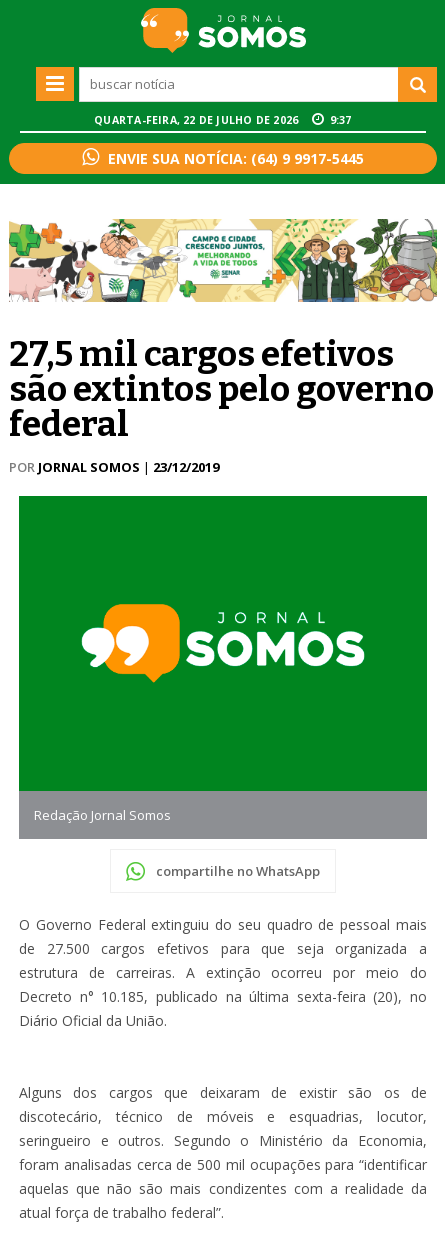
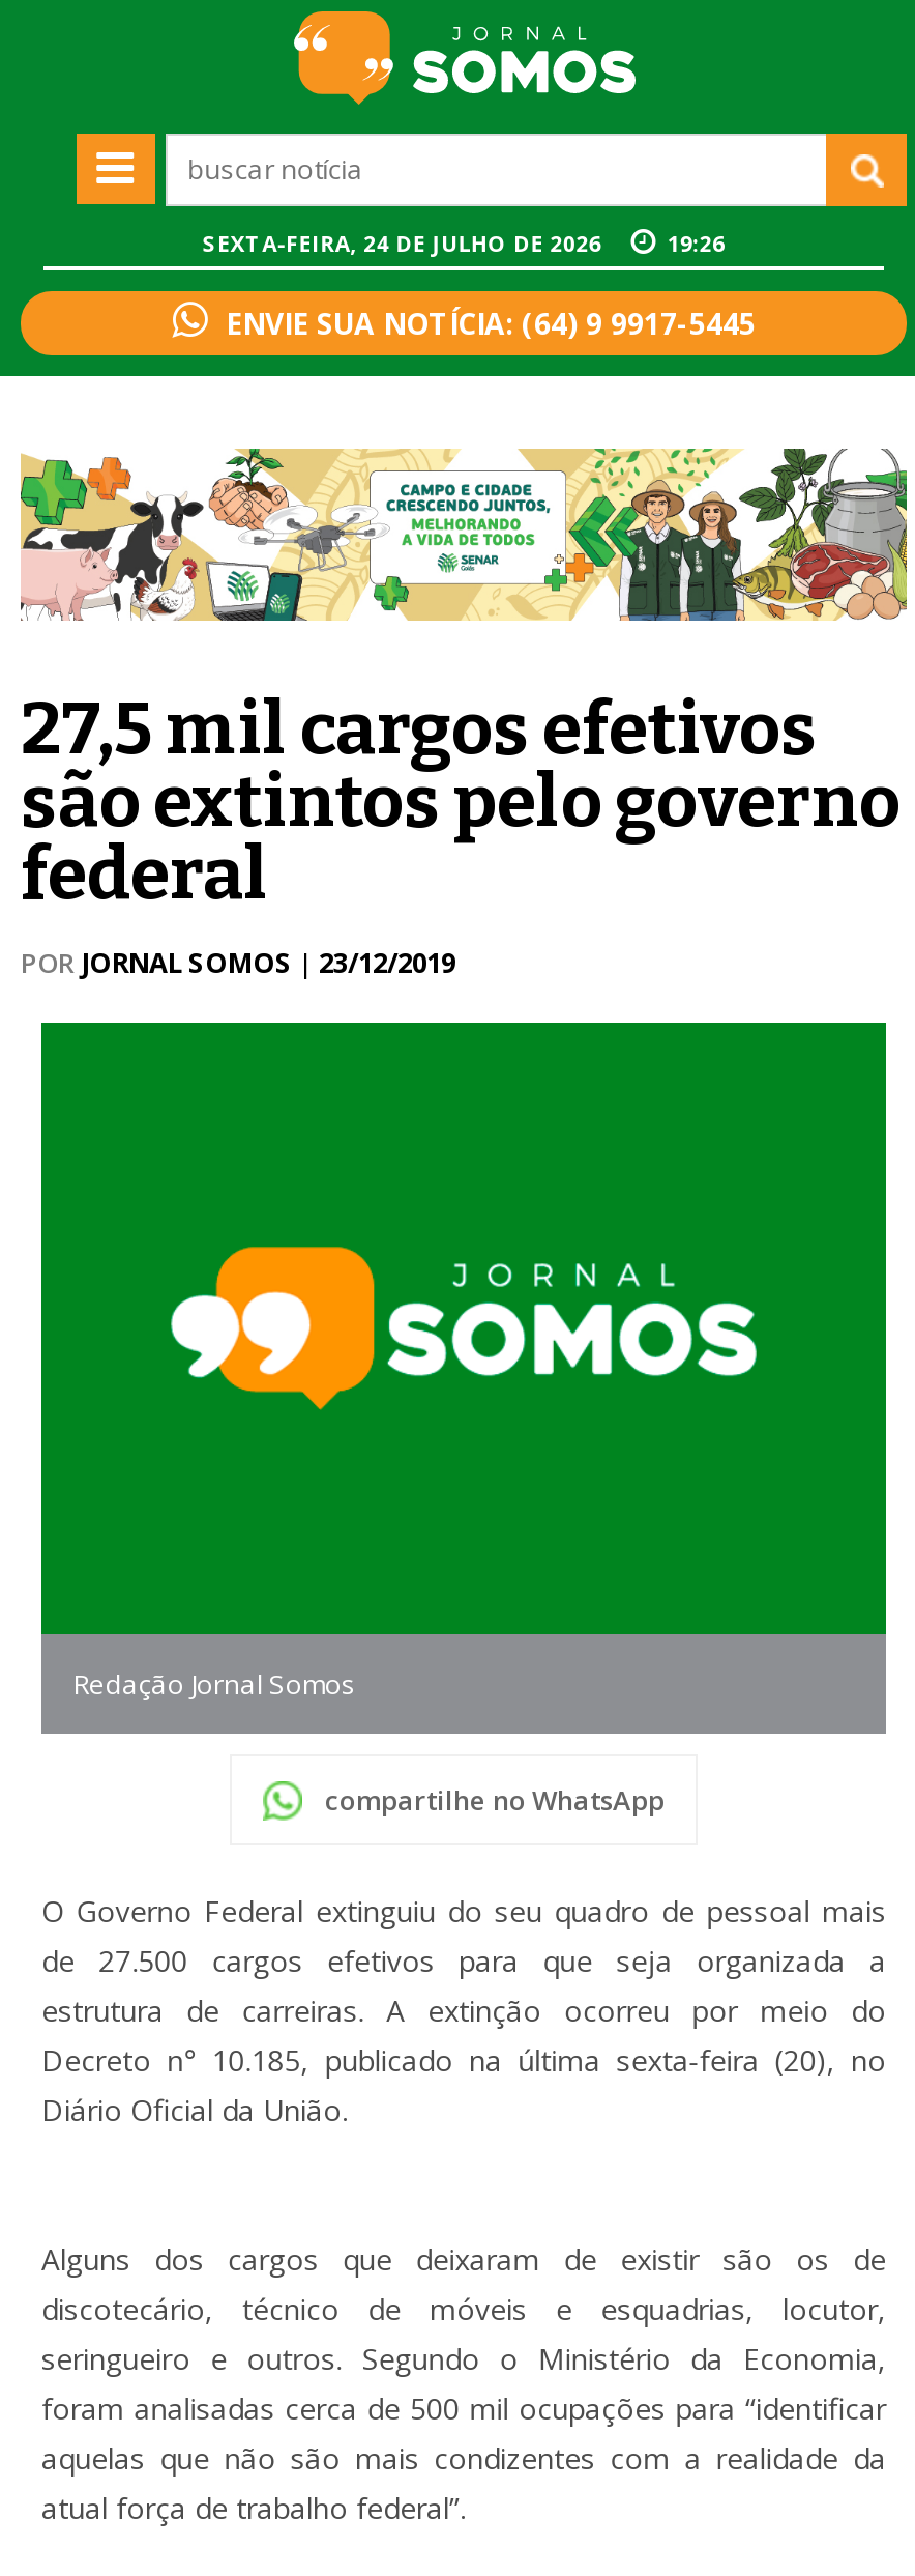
- QUARTA-FEIRA, 22 DE JULHO DE 2026
+ SEXTA-FEIRA, 24 DE JULHO DE 2026

- 9:37
+ 19:26
